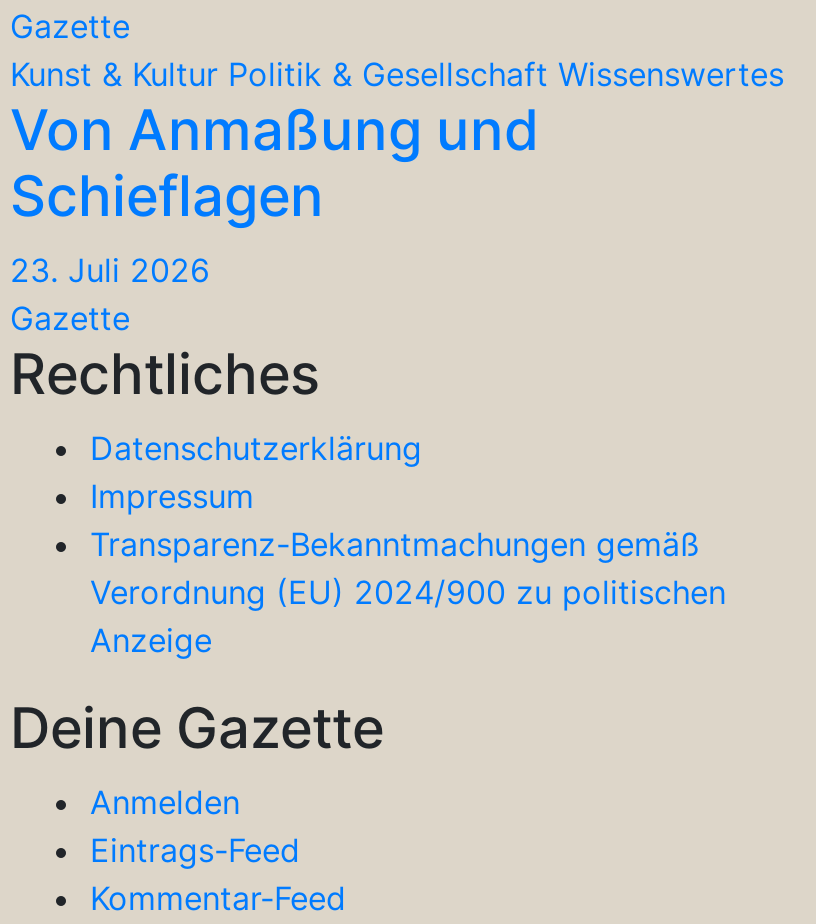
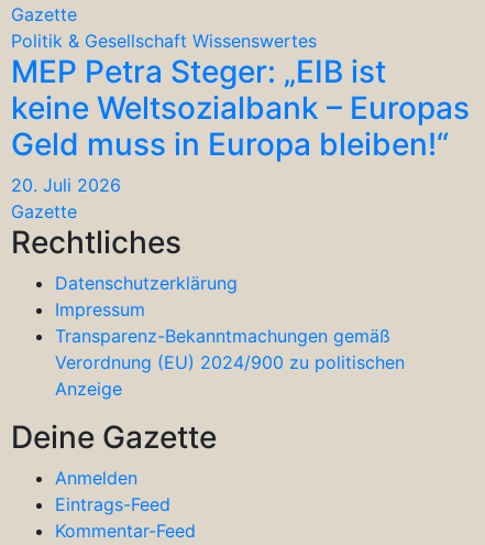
- Kunst & Kultur Politik & Gesellschaft Wissenswertes
- Von Anmaßung und
- Schieflagen
- 23. Juli 2026
+ Politik & Gesellschaft Wissenswertes
+ MEP Petra Steger: „EIB ist
+ keine Weltsozialbank – Europas
+ Geld muss in Europa bleiben!“
+ 20. Juli 2026
